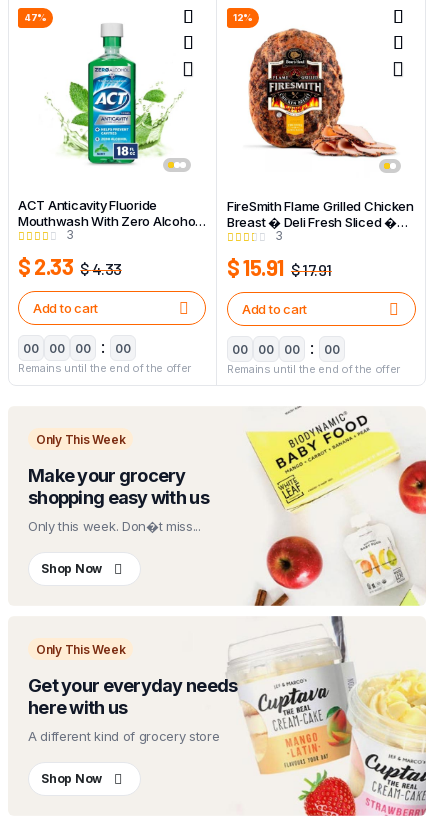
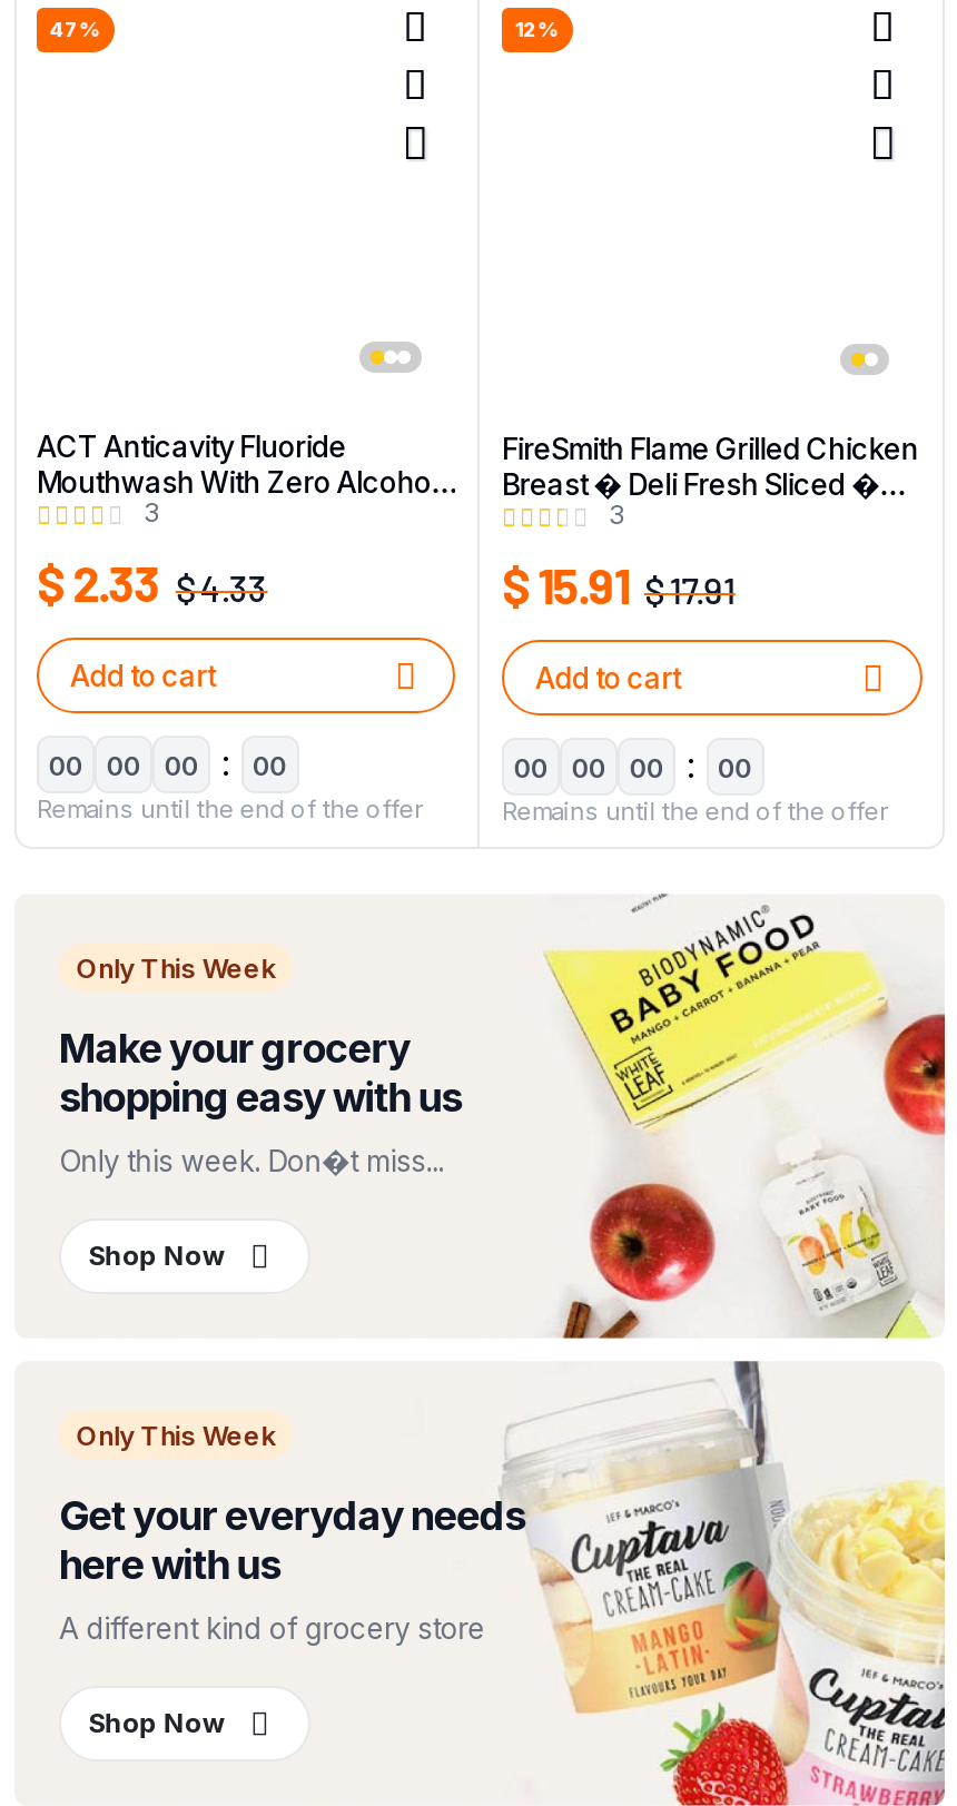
- [image]

- [image]
